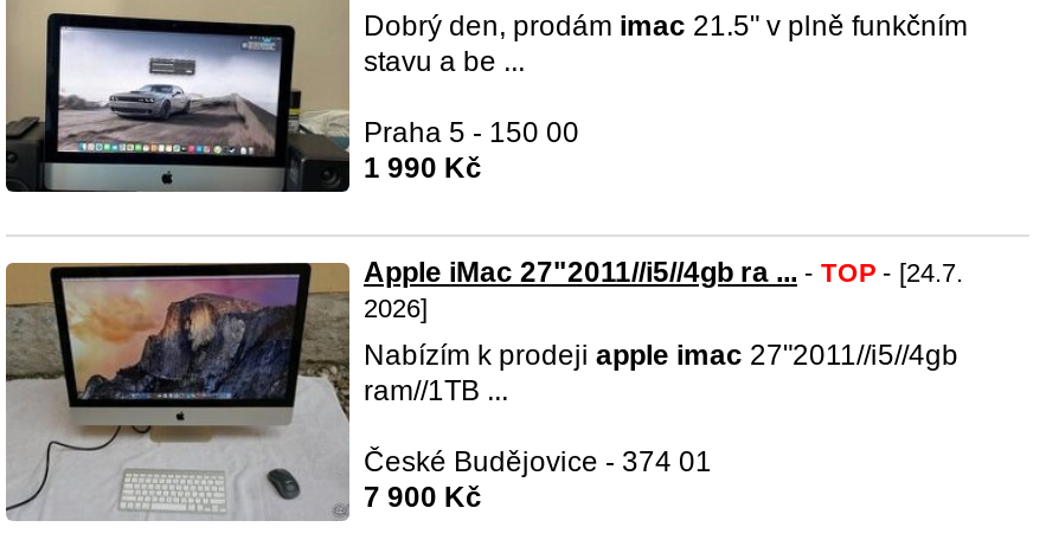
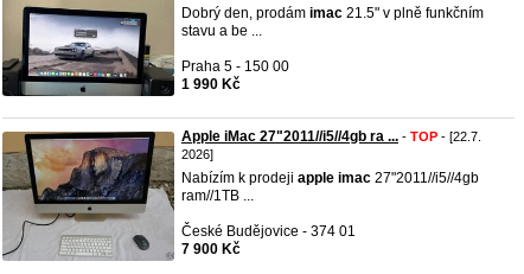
- Apple iMac 27"2011//i5//4gb ra ... - TOP - [24.7.
+ Apple iMac 27"2011//i5//4gb ra ... - TOP - [22.7.
